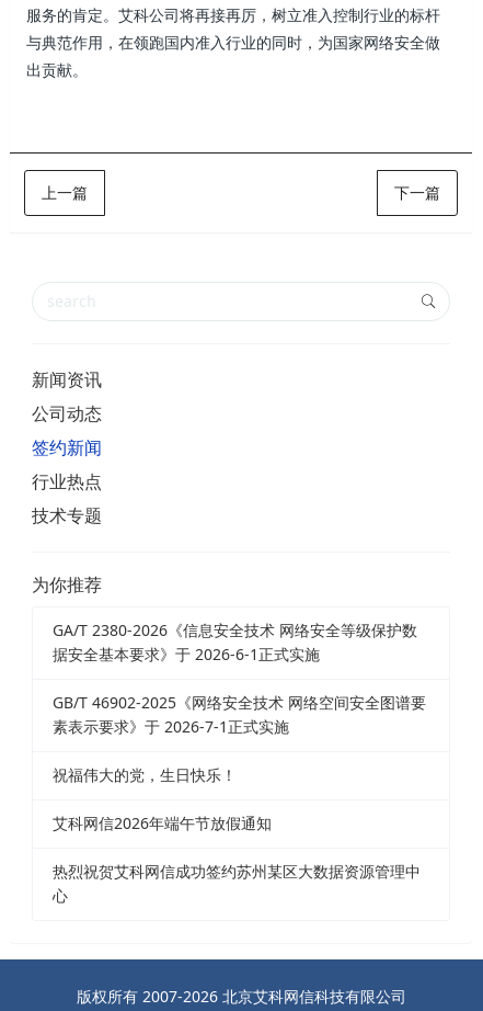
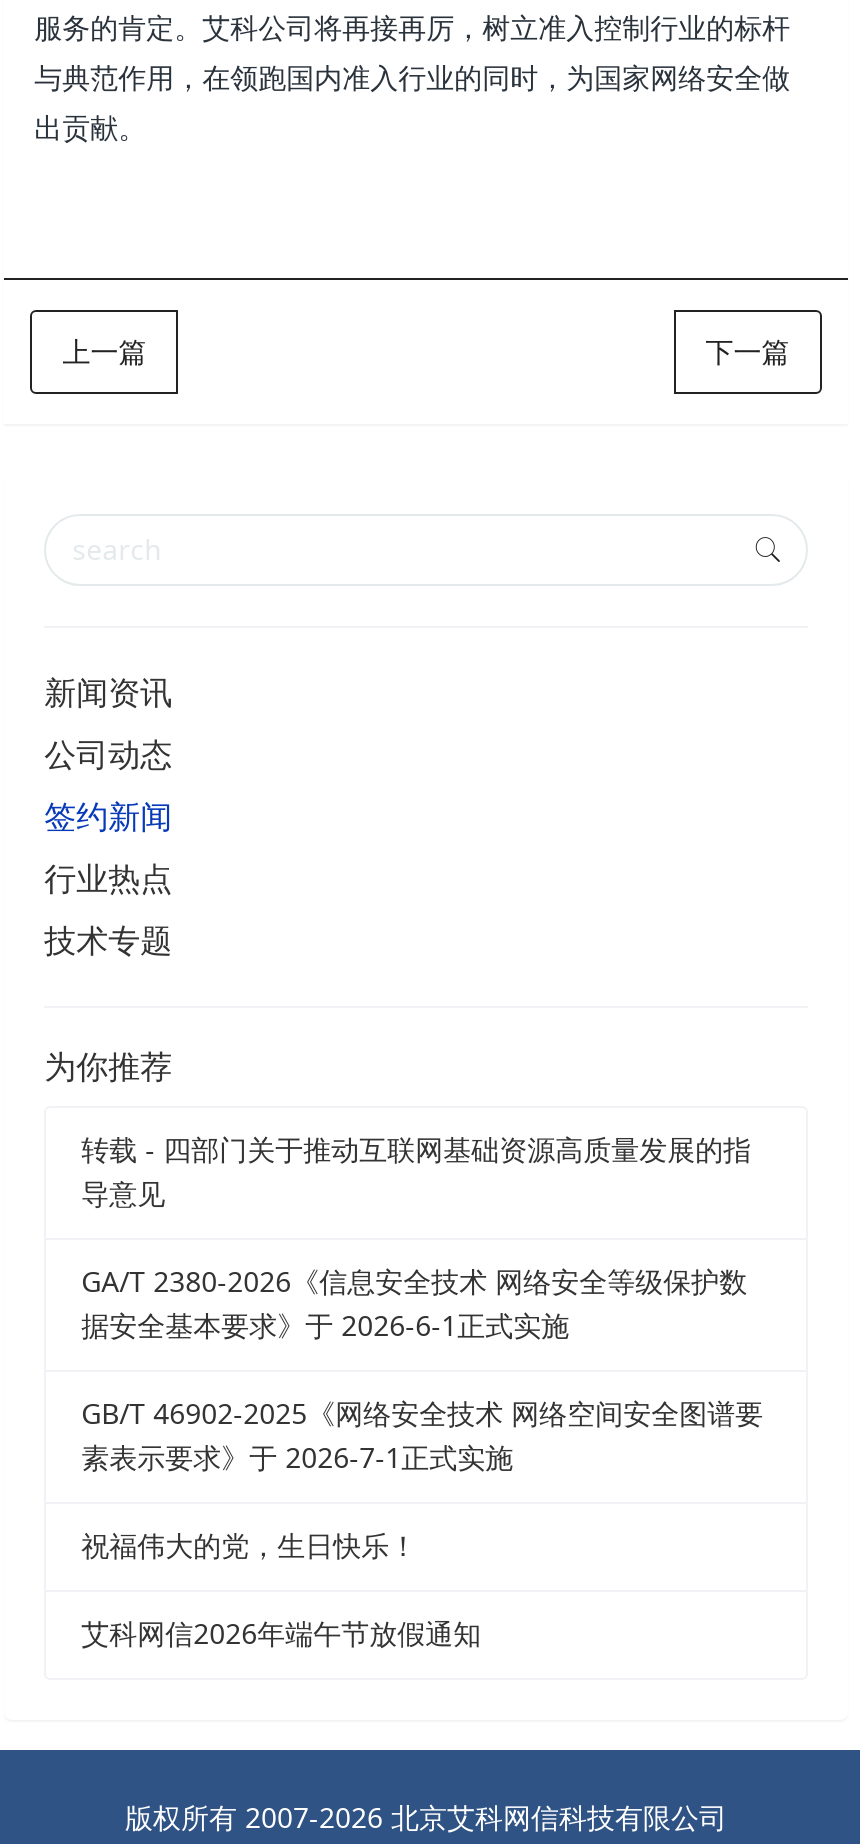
+ 转载 - 四部门关于推动互联网基础资源高质量发展的指
+ 导意见

moved down: GA/T 2380-2026《信息安全技术 网络安全等级保护数 | 据安全基本要求》于 2026-6-1正式实施 | GB/T 46902-2025《网络安全技术 网络空间安全图谱要 | 素表示要求》于 2026-7-1正式实施 | 祝福伟大的党，生日快乐！ | 艾科网信2026年端午节放假通知

- 热烈祝贺艾科网信成功签约苏州某区大数据资源管理中
- 心
